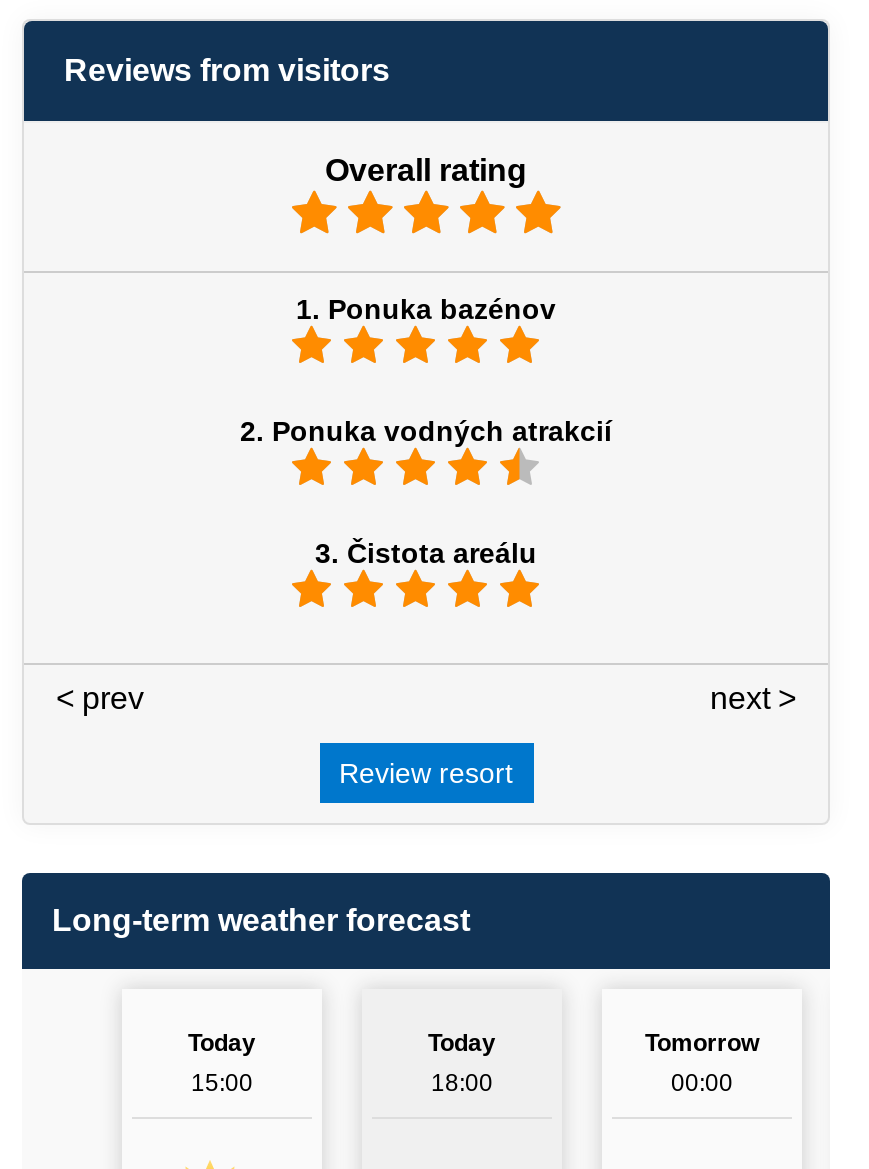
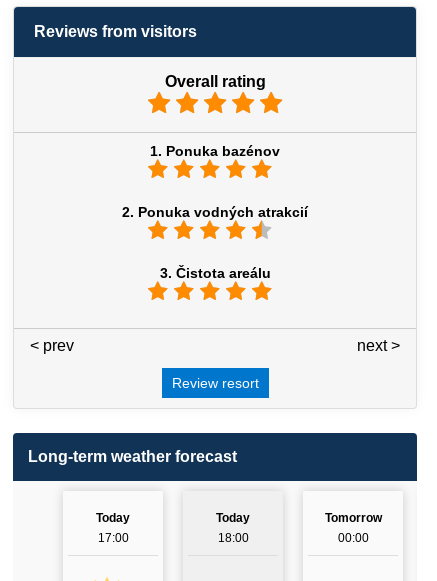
- 15:00
+ 17:00
